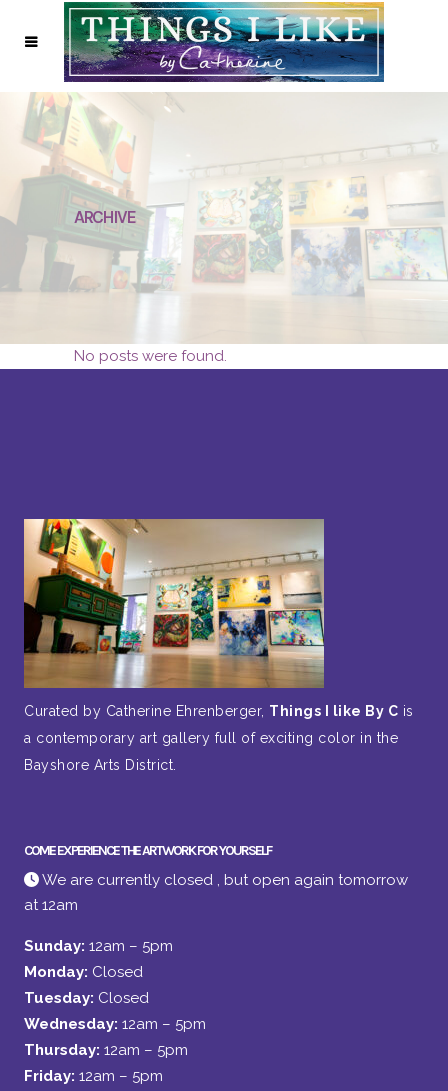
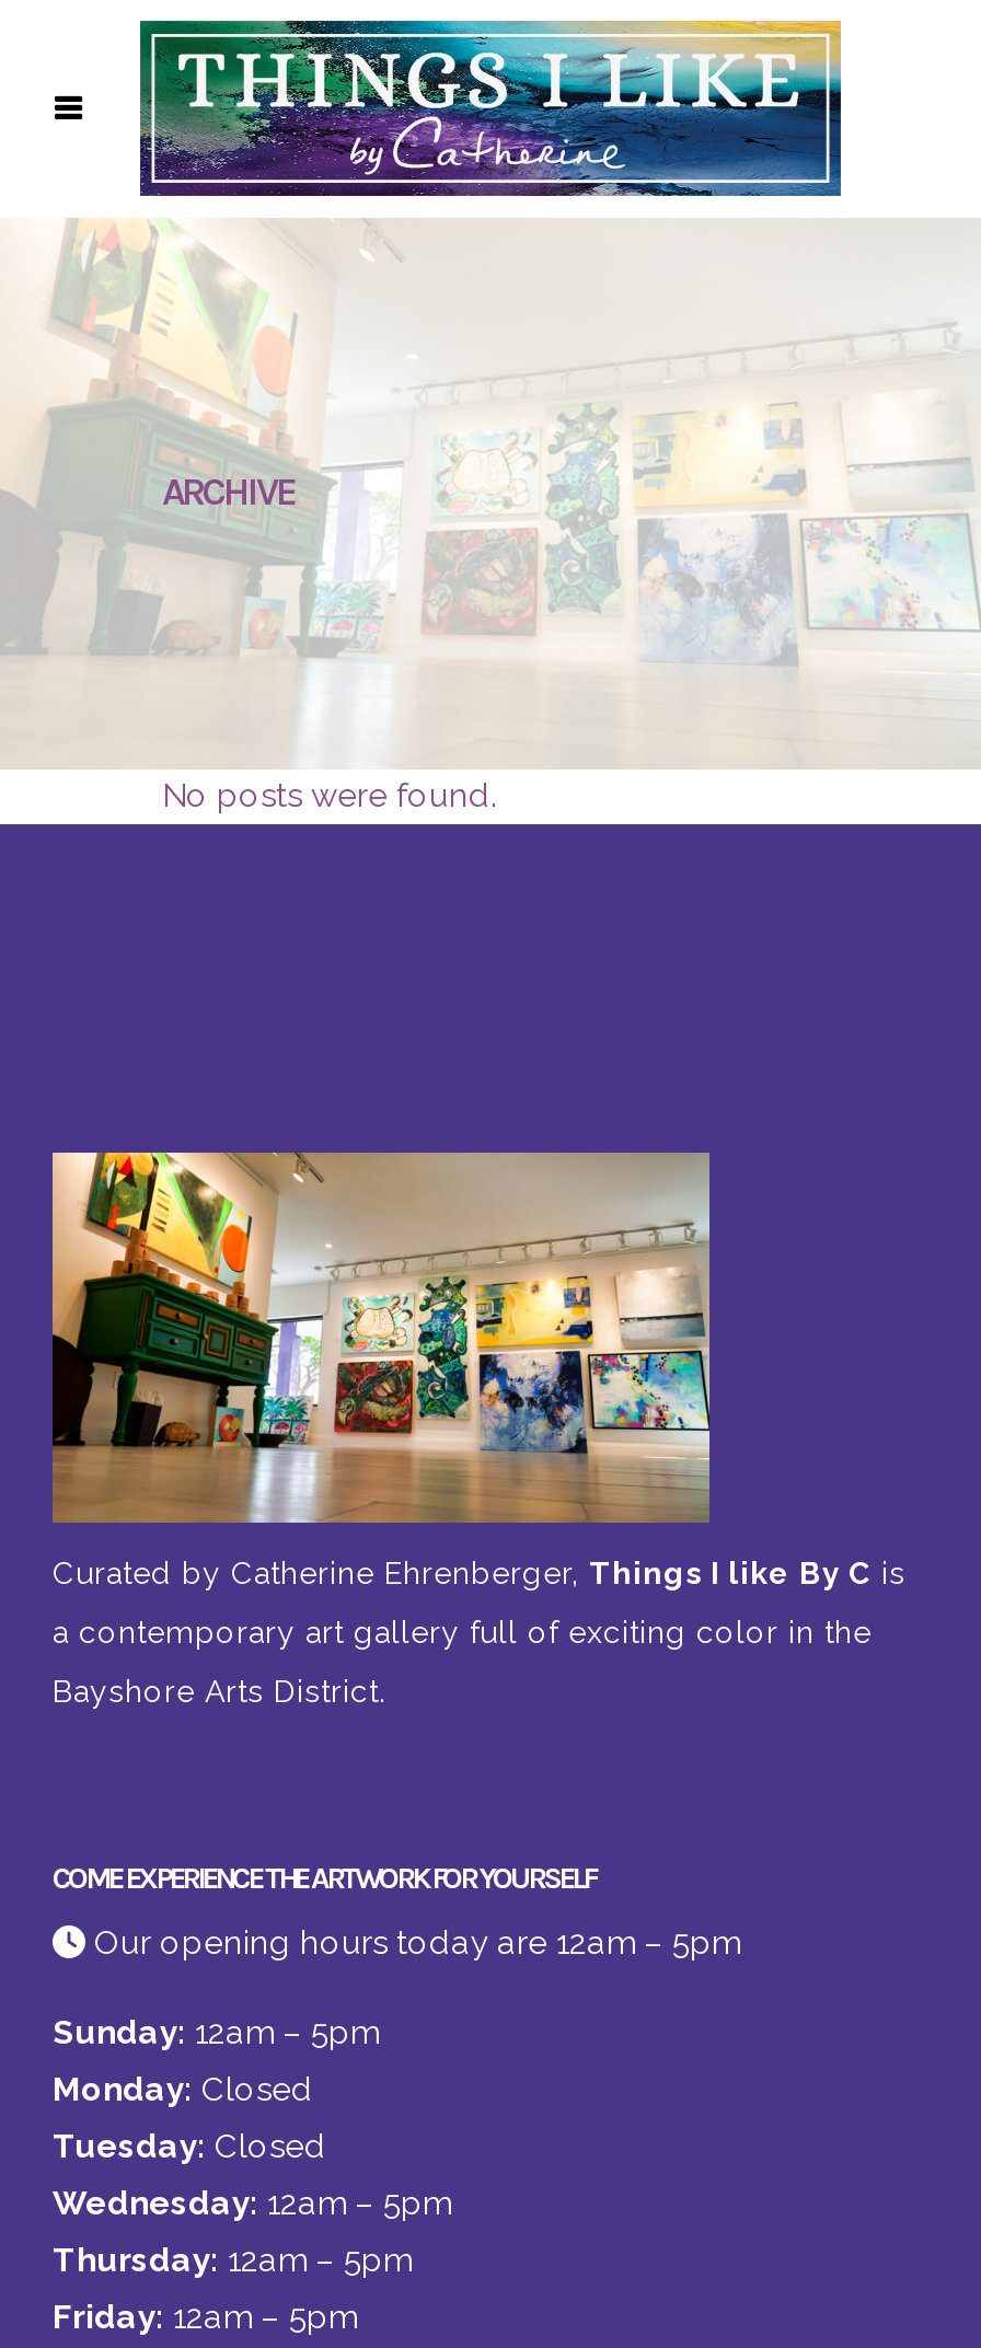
- We are currently closed , but open again tomorrow
- at 12am
+ Our opening hours today are 12am – 5pm
